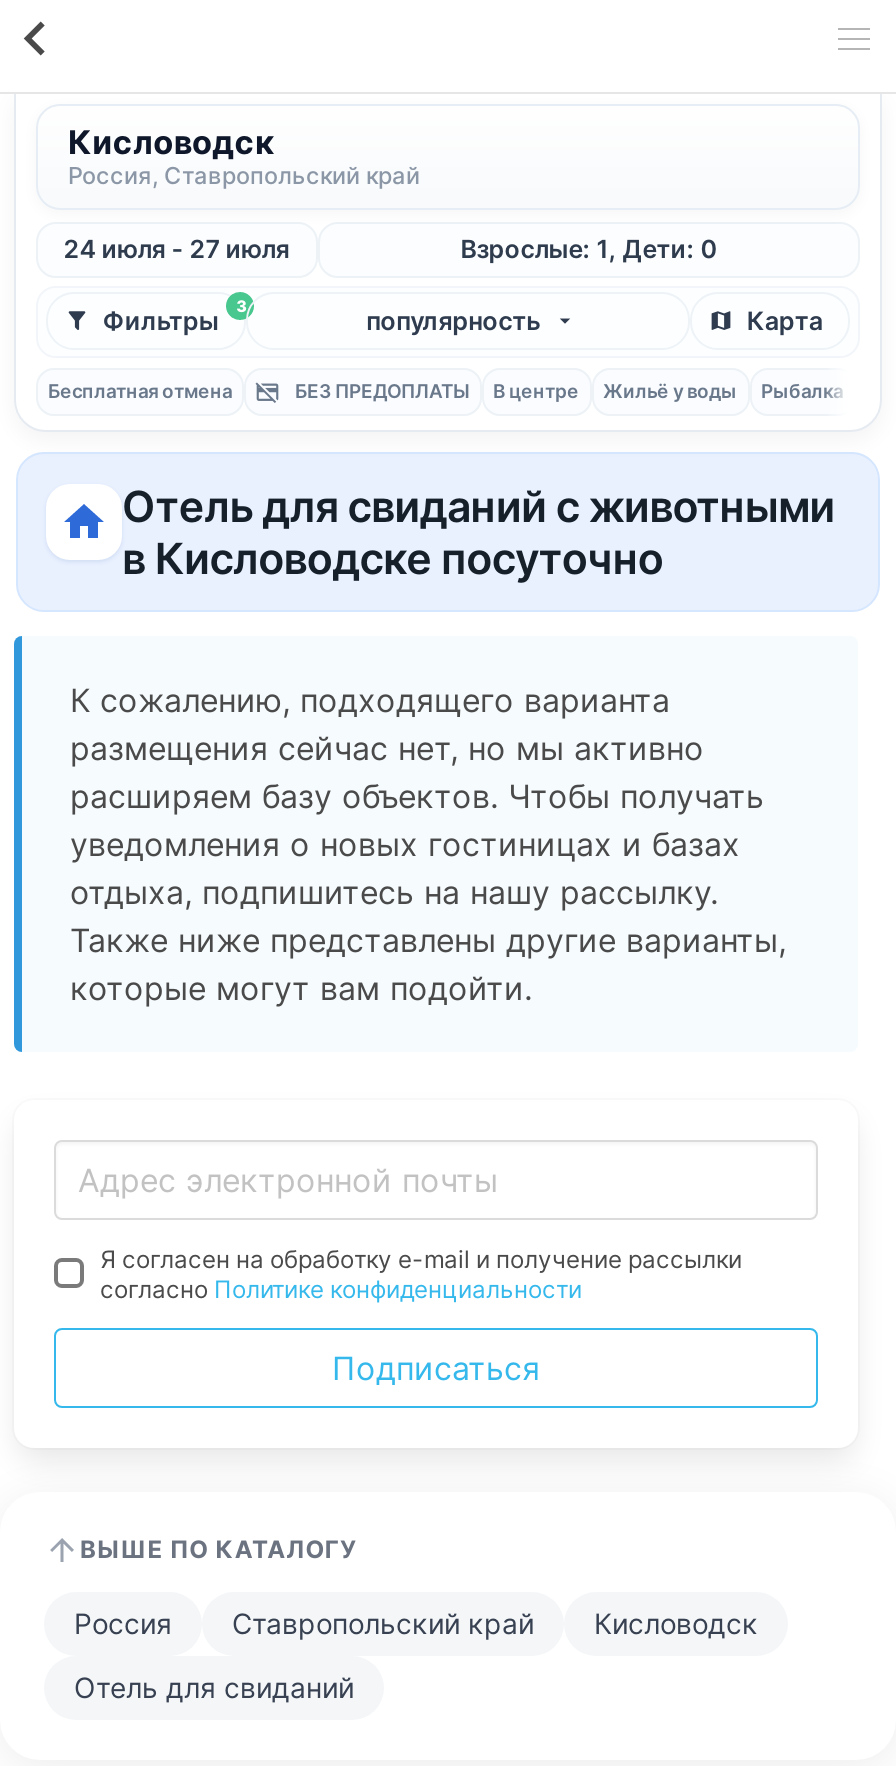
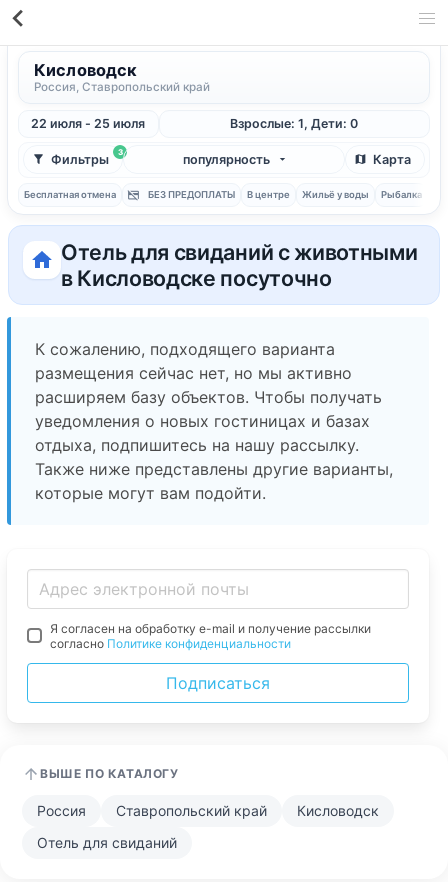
- 24 июля - 27 июля
+ 22 июля - 25 июля
